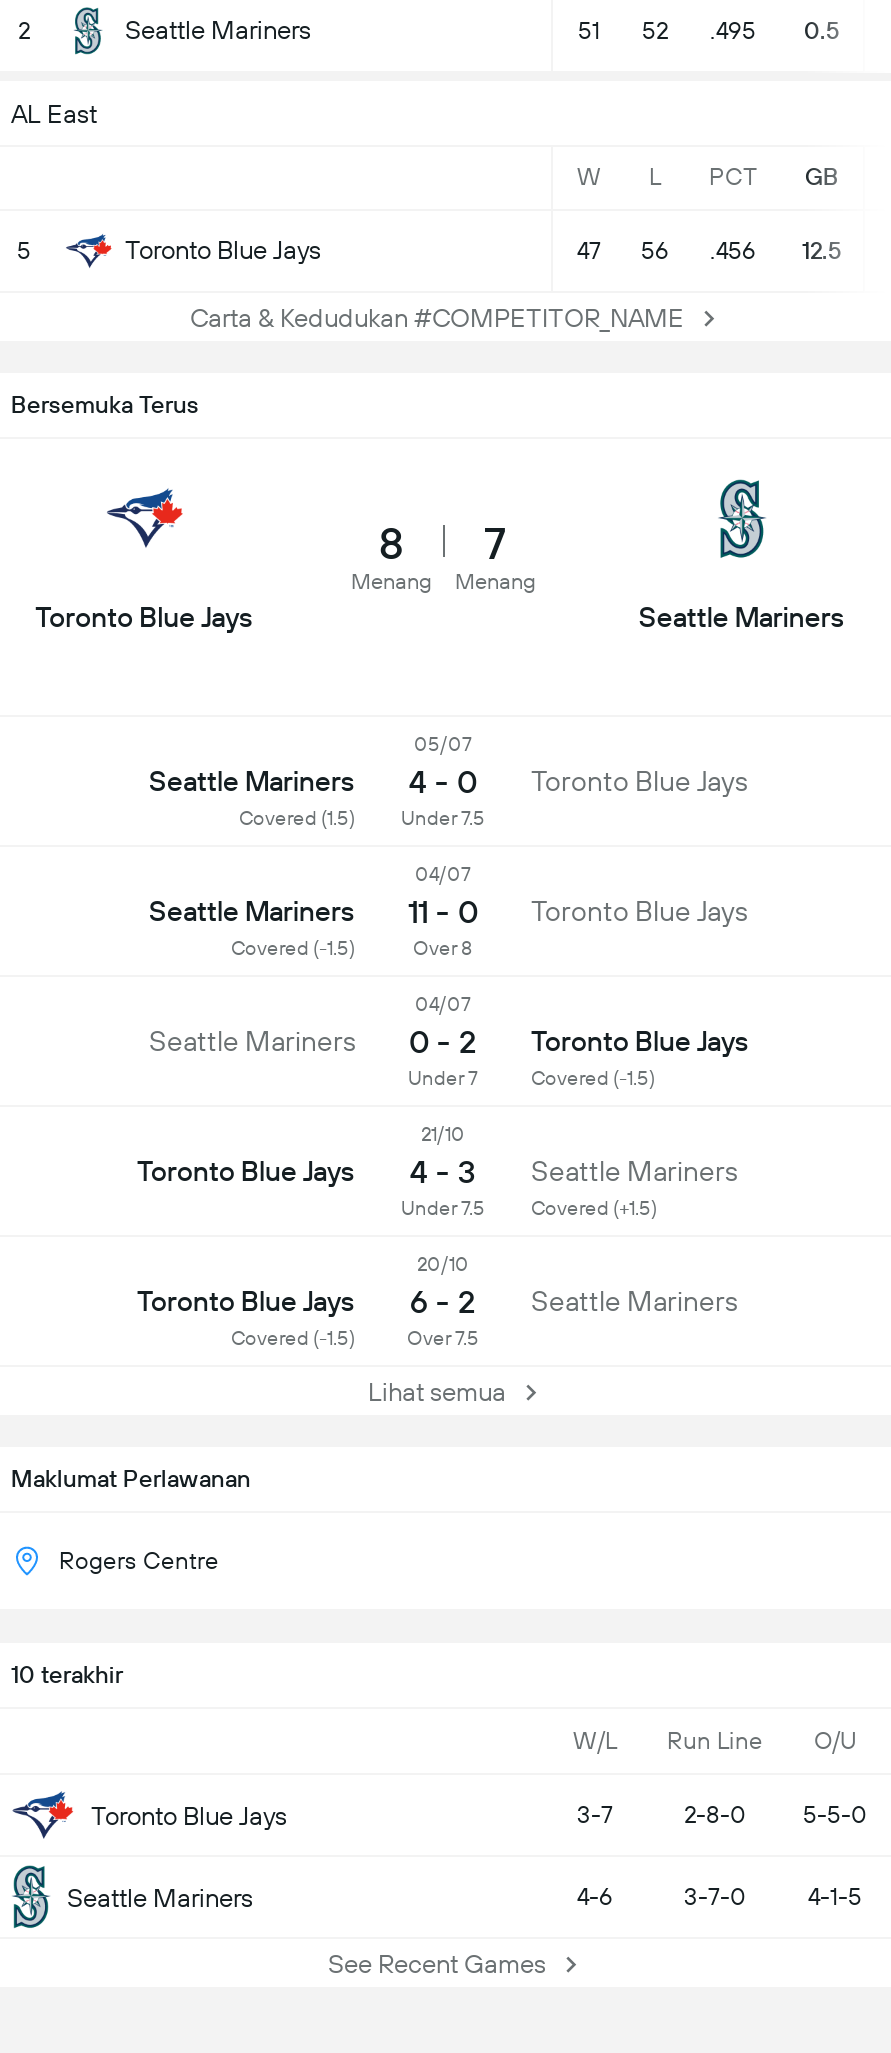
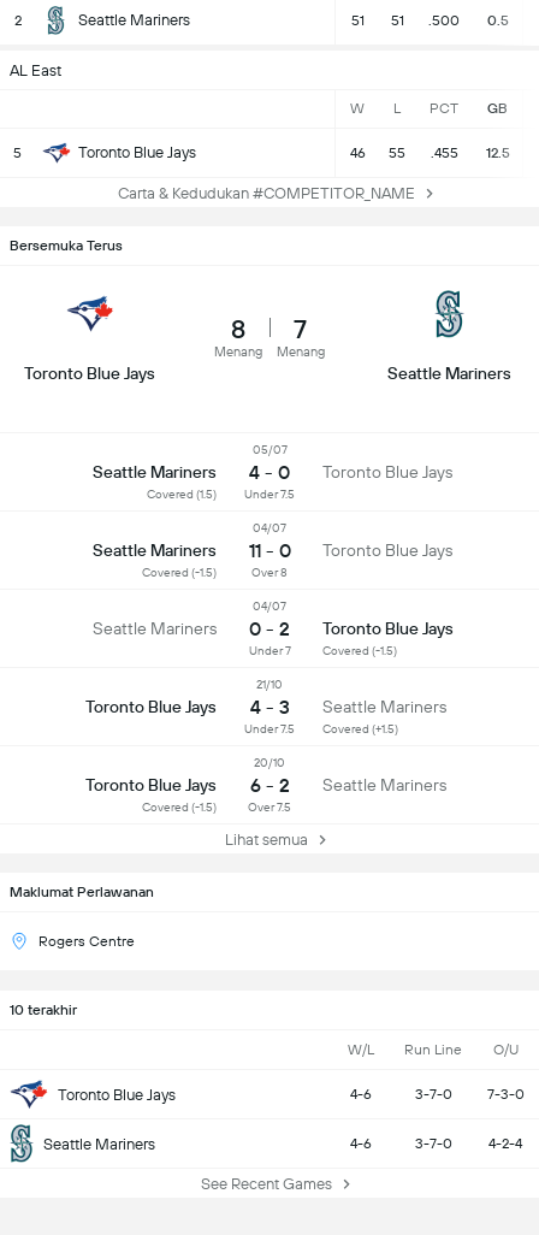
- 52
+ 51

- .495
+ .500

- 47
+ 46

- 56
+ 55

- .456
+ .455

- 3-7
+ 4-6

- 2-8-0
+ 3-7-0

- 5-5-0
+ 7-3-0

- 4-1-5
+ 4-2-4
